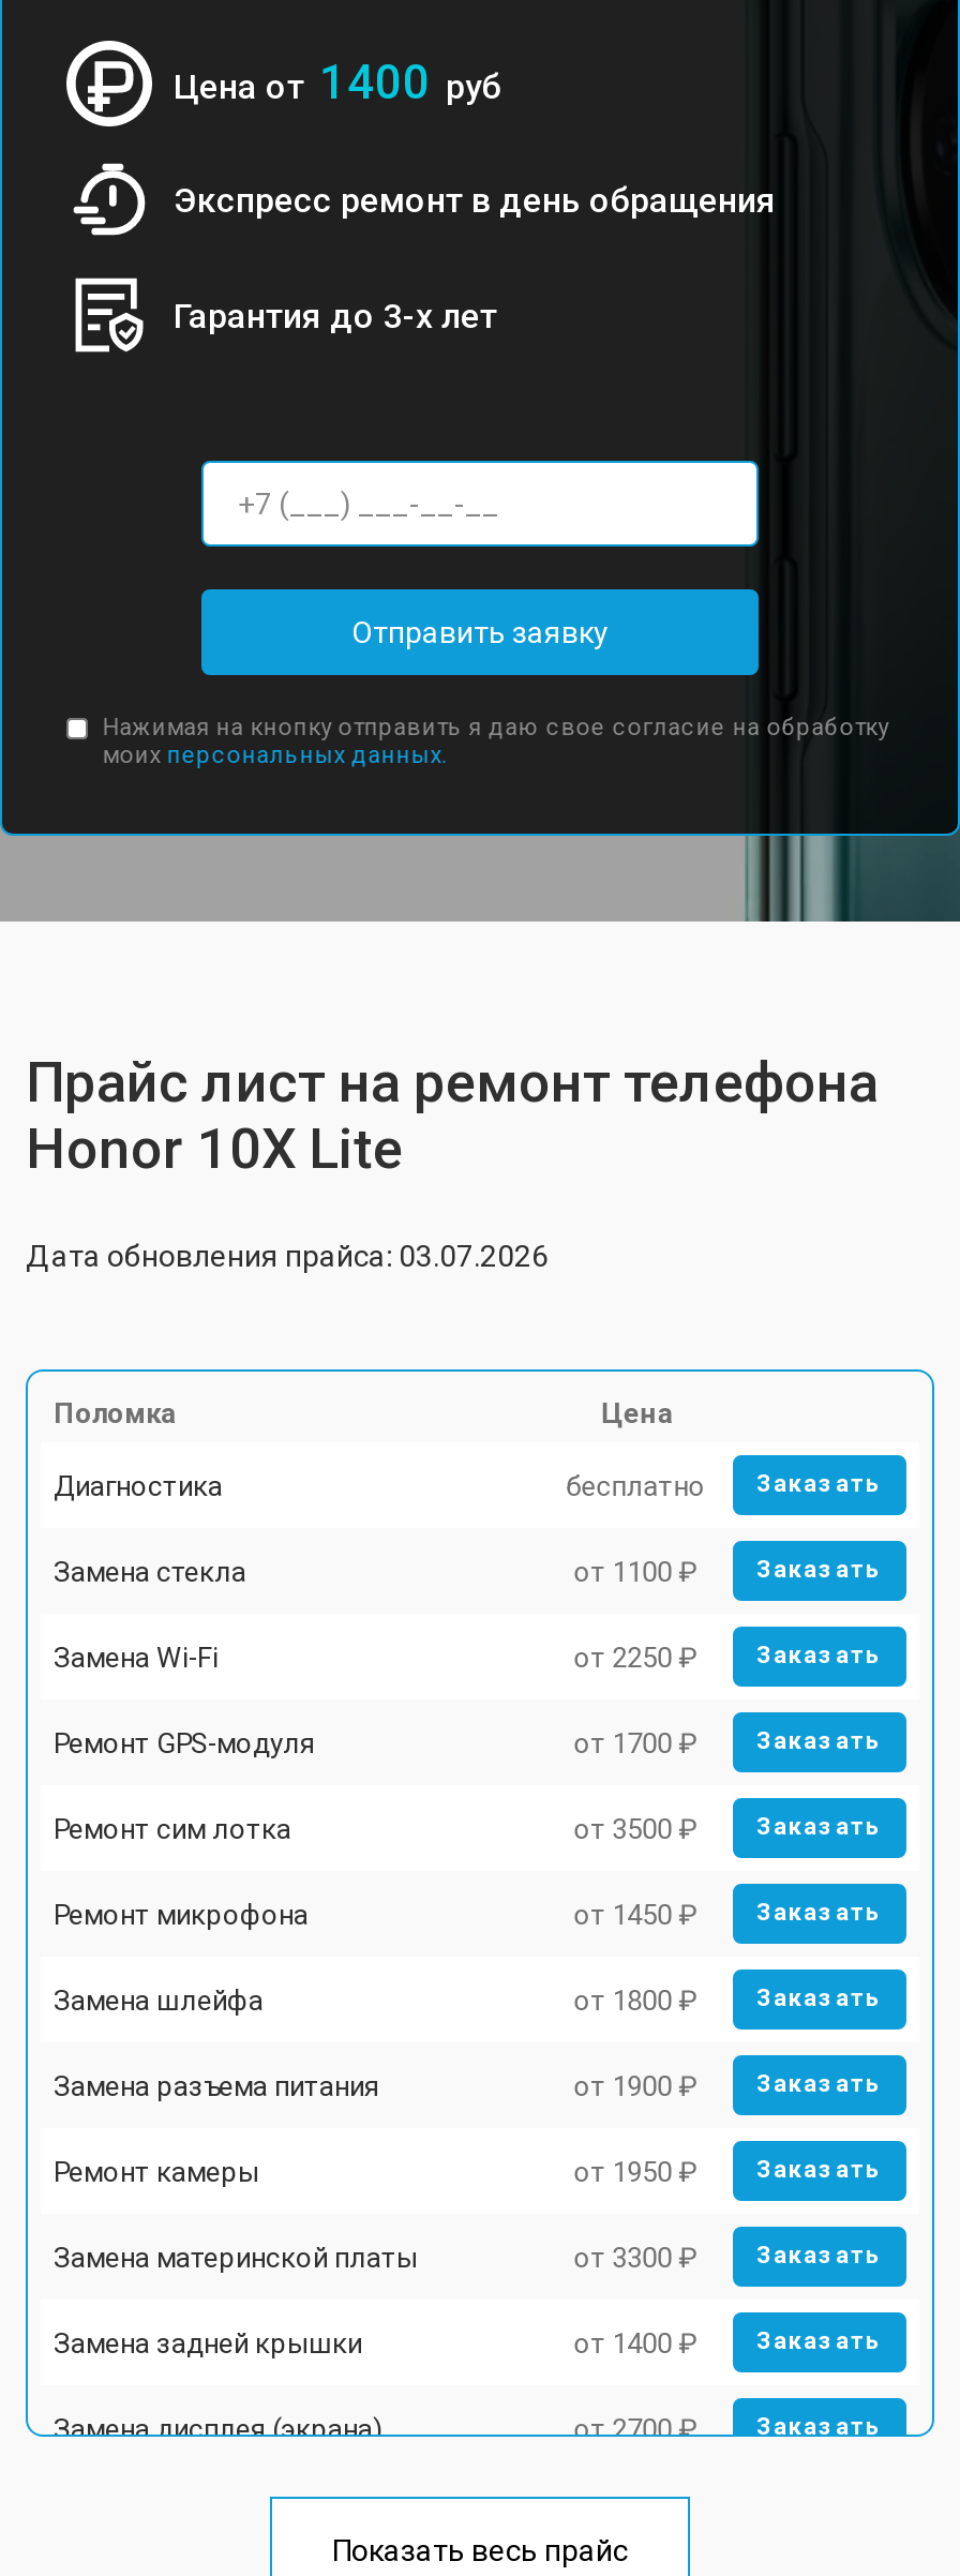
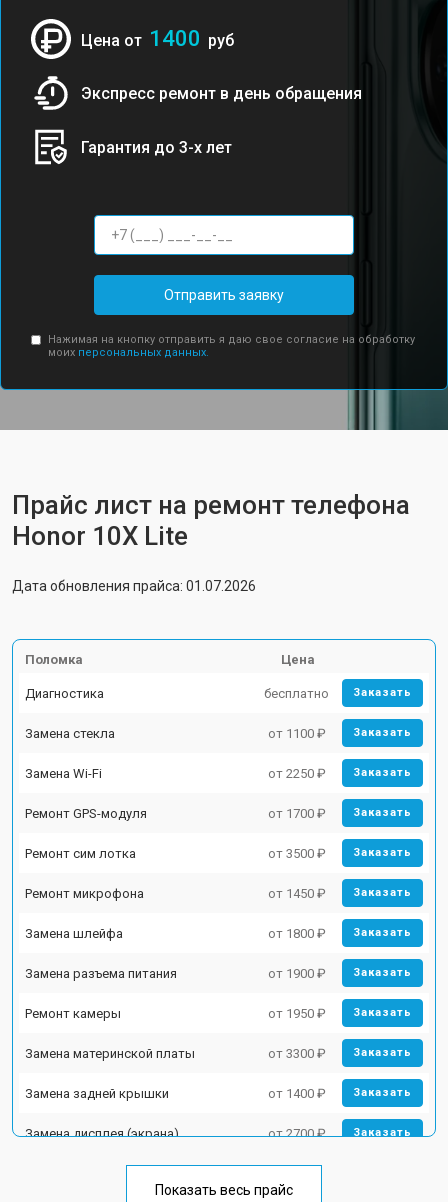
- Дата обновления прайса: 03.07.2026
+ Дата обновления прайса: 01.07.2026
